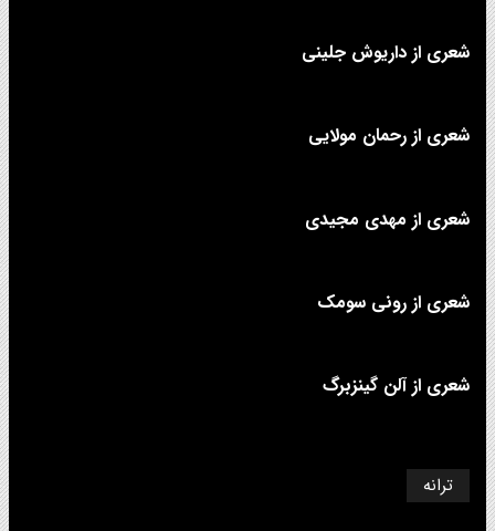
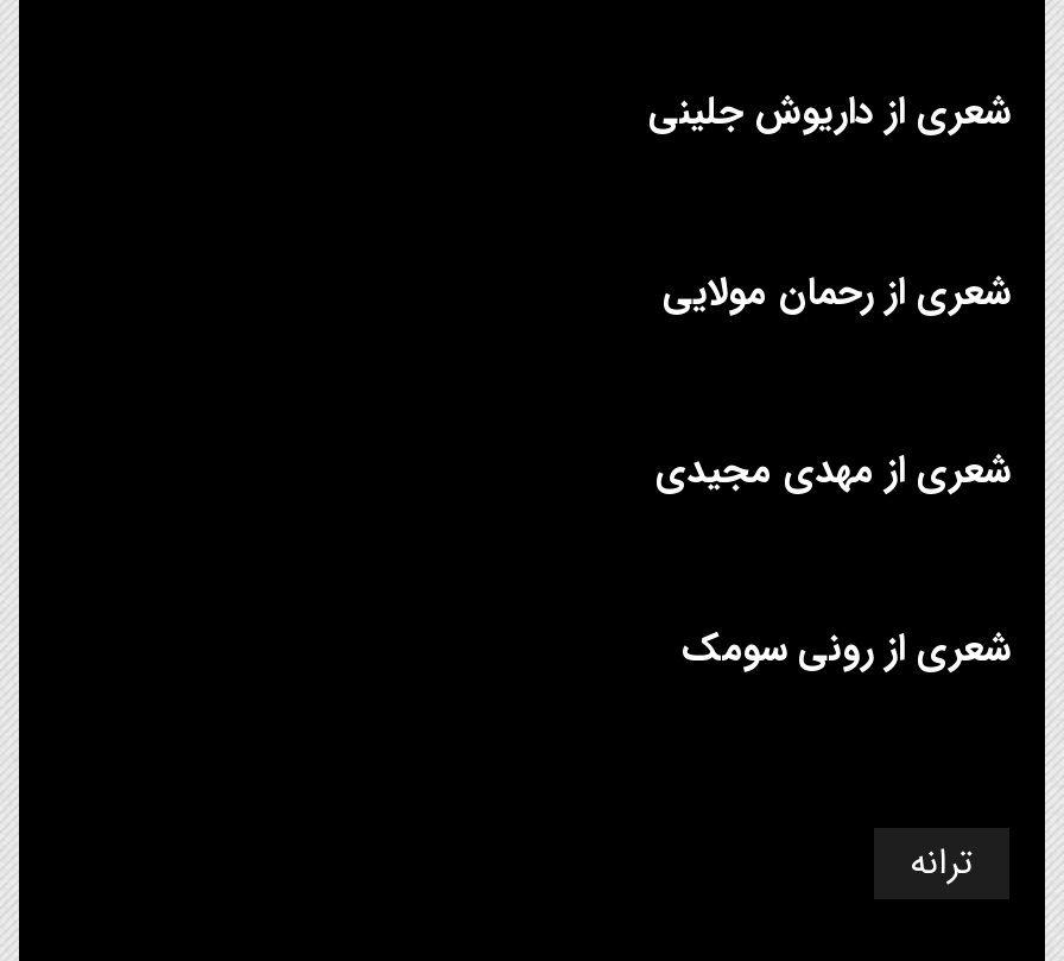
- شعری از آلن گینزبرگ
